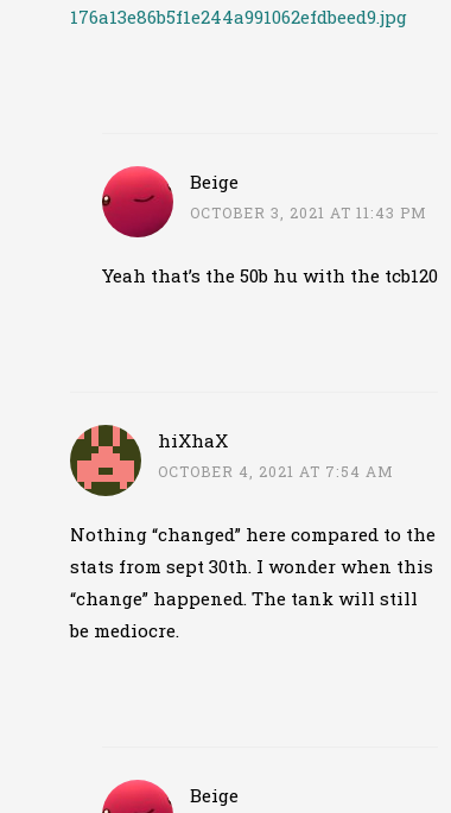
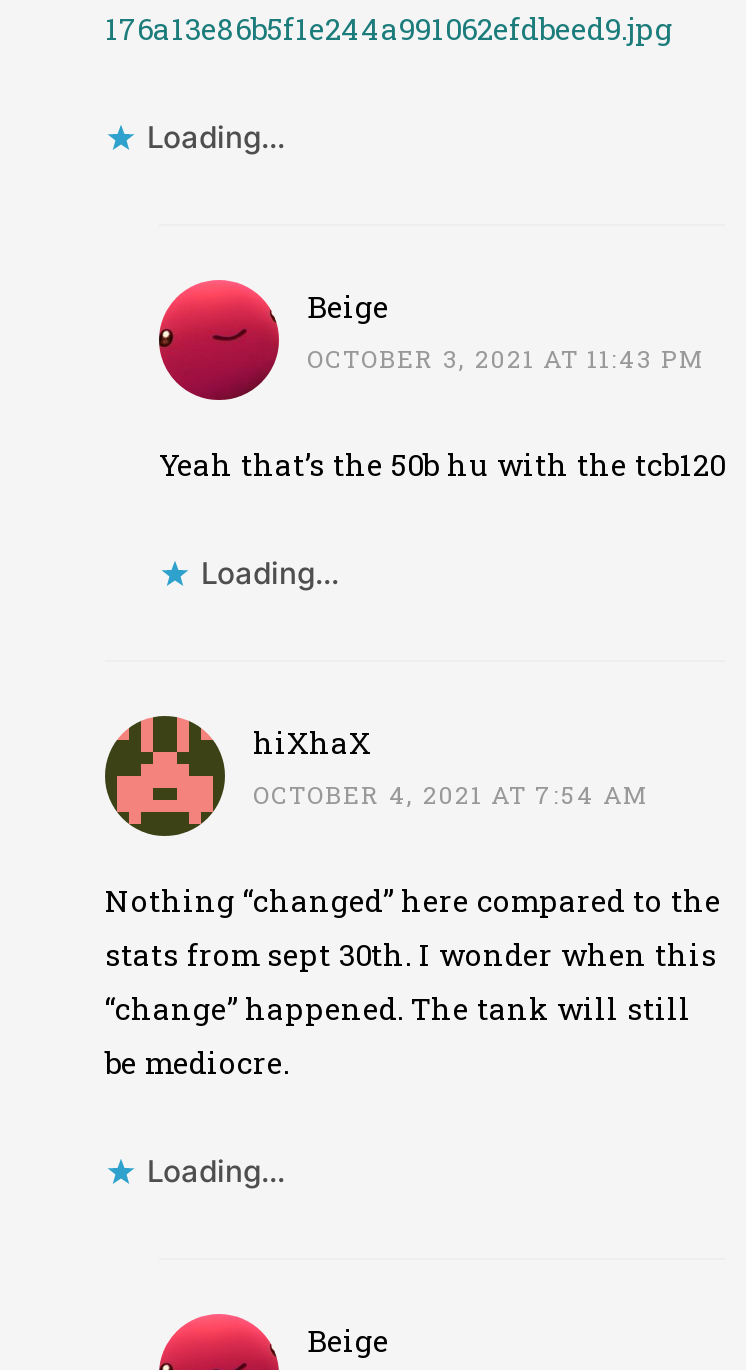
+ Loading...

+ Loading...

+ Loading...
